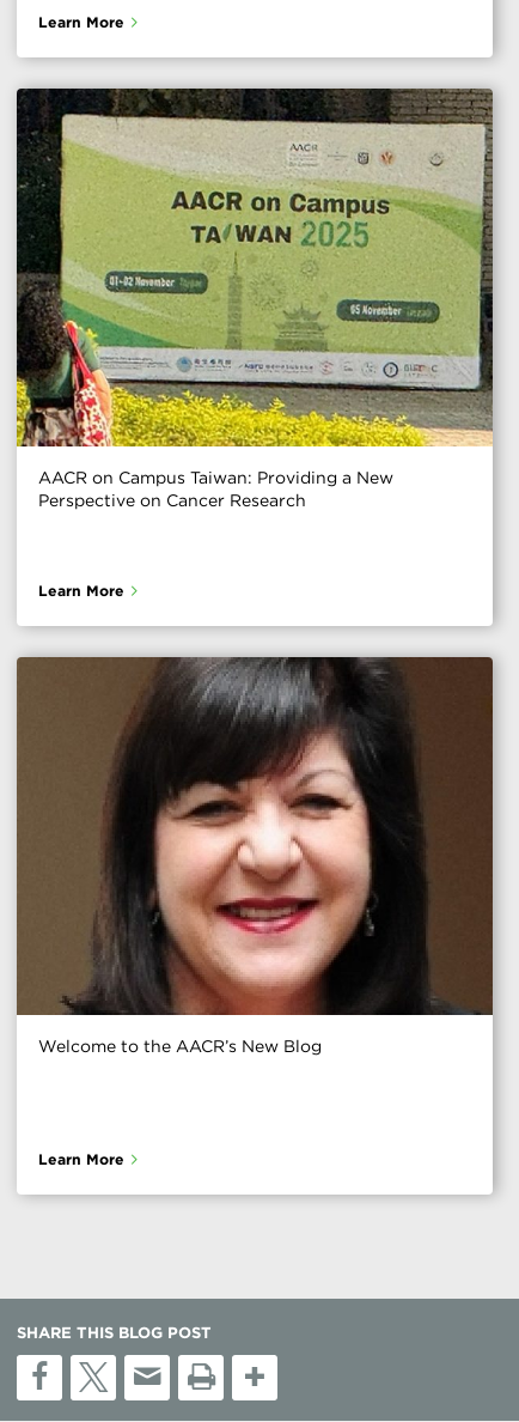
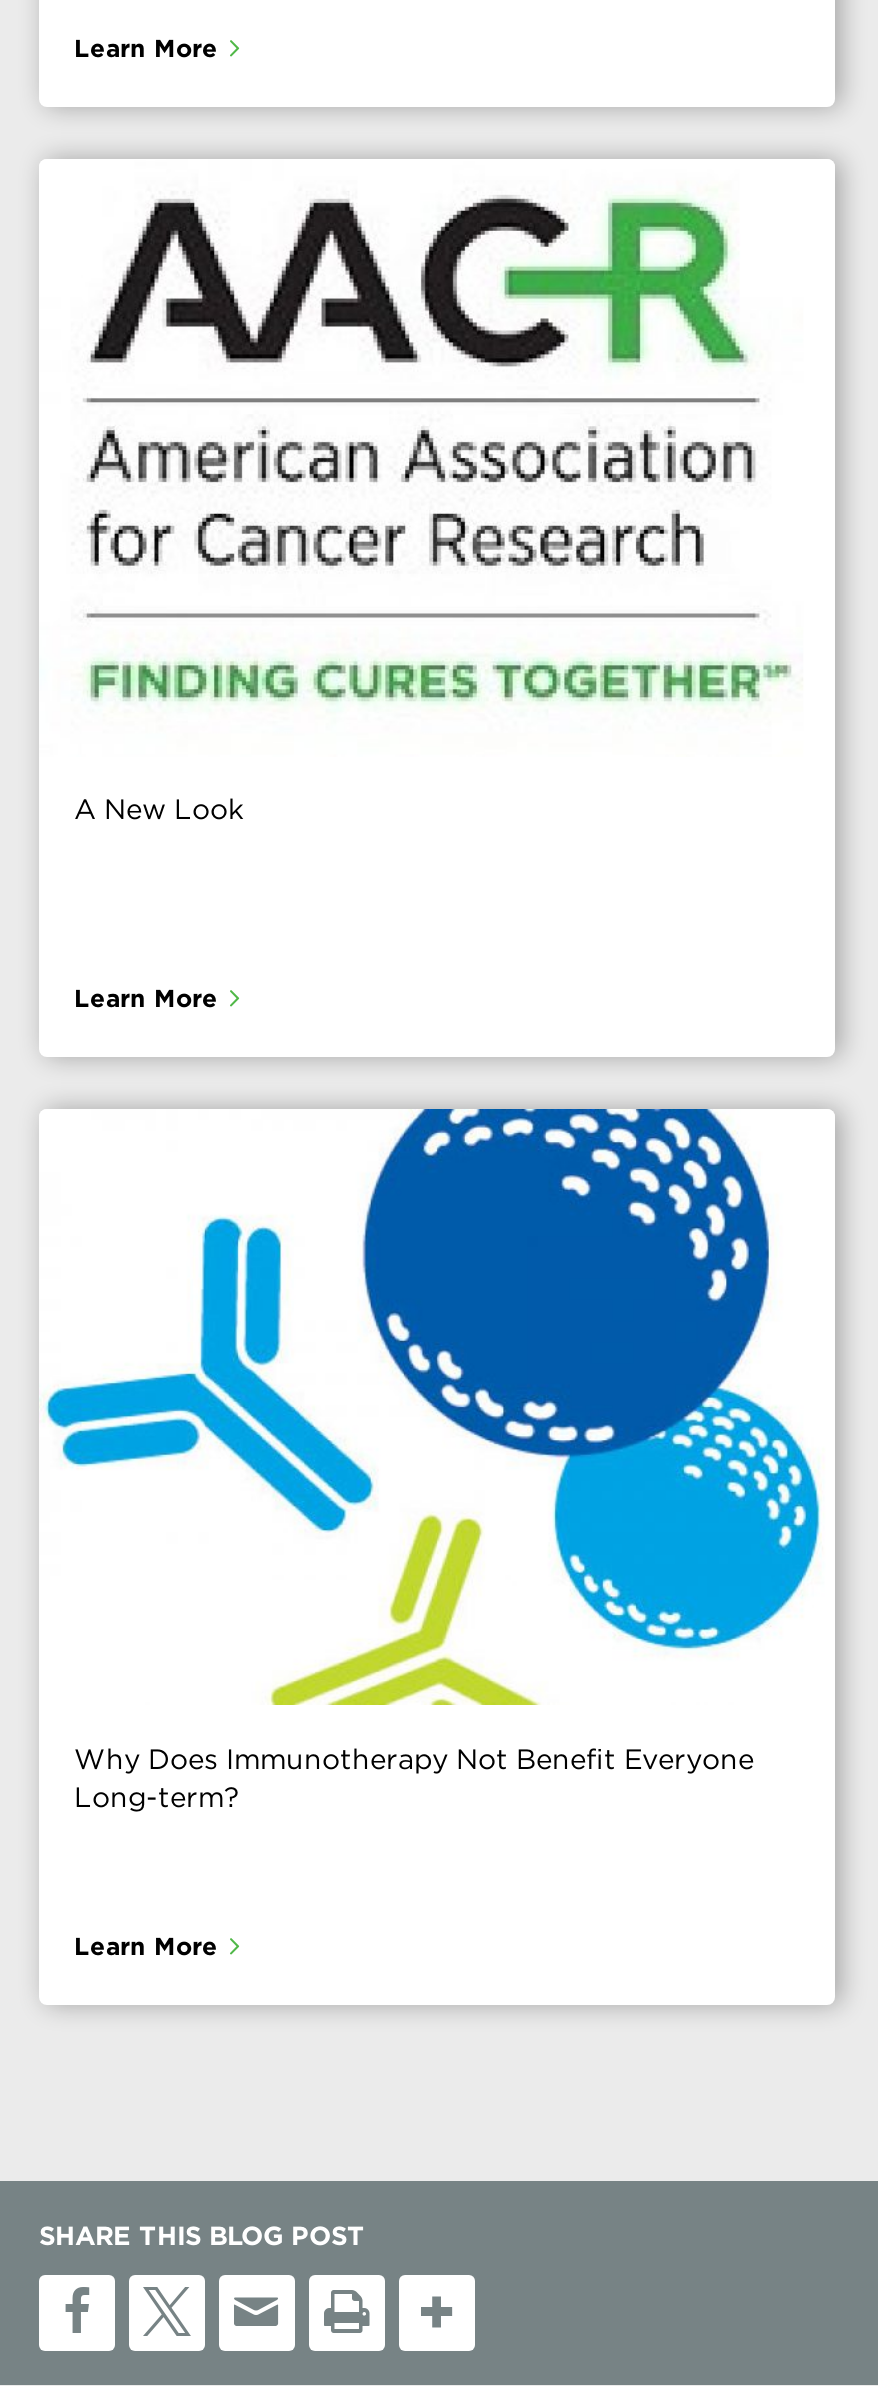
- [image]
- AACR on Campus Taiwan: Providing a New
- Perspective on Cancer Research
+ [image]
+ A New Look

- [image]
- Welcome to the AACR’s New Blog
+ [image]
+ Why Does Immunotherapy Not Benefit Everyone
+ Long-term?
